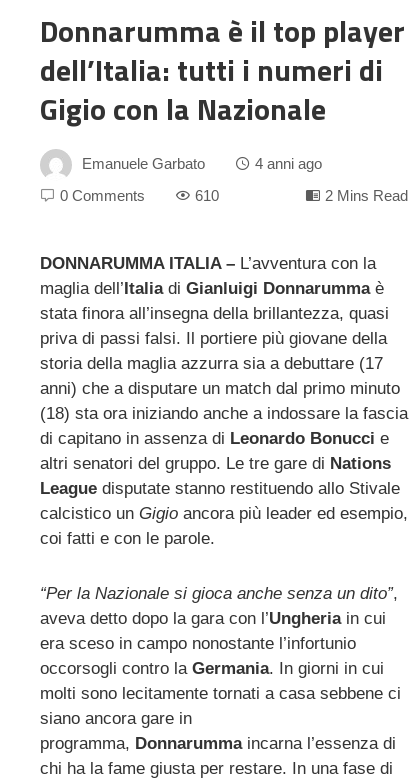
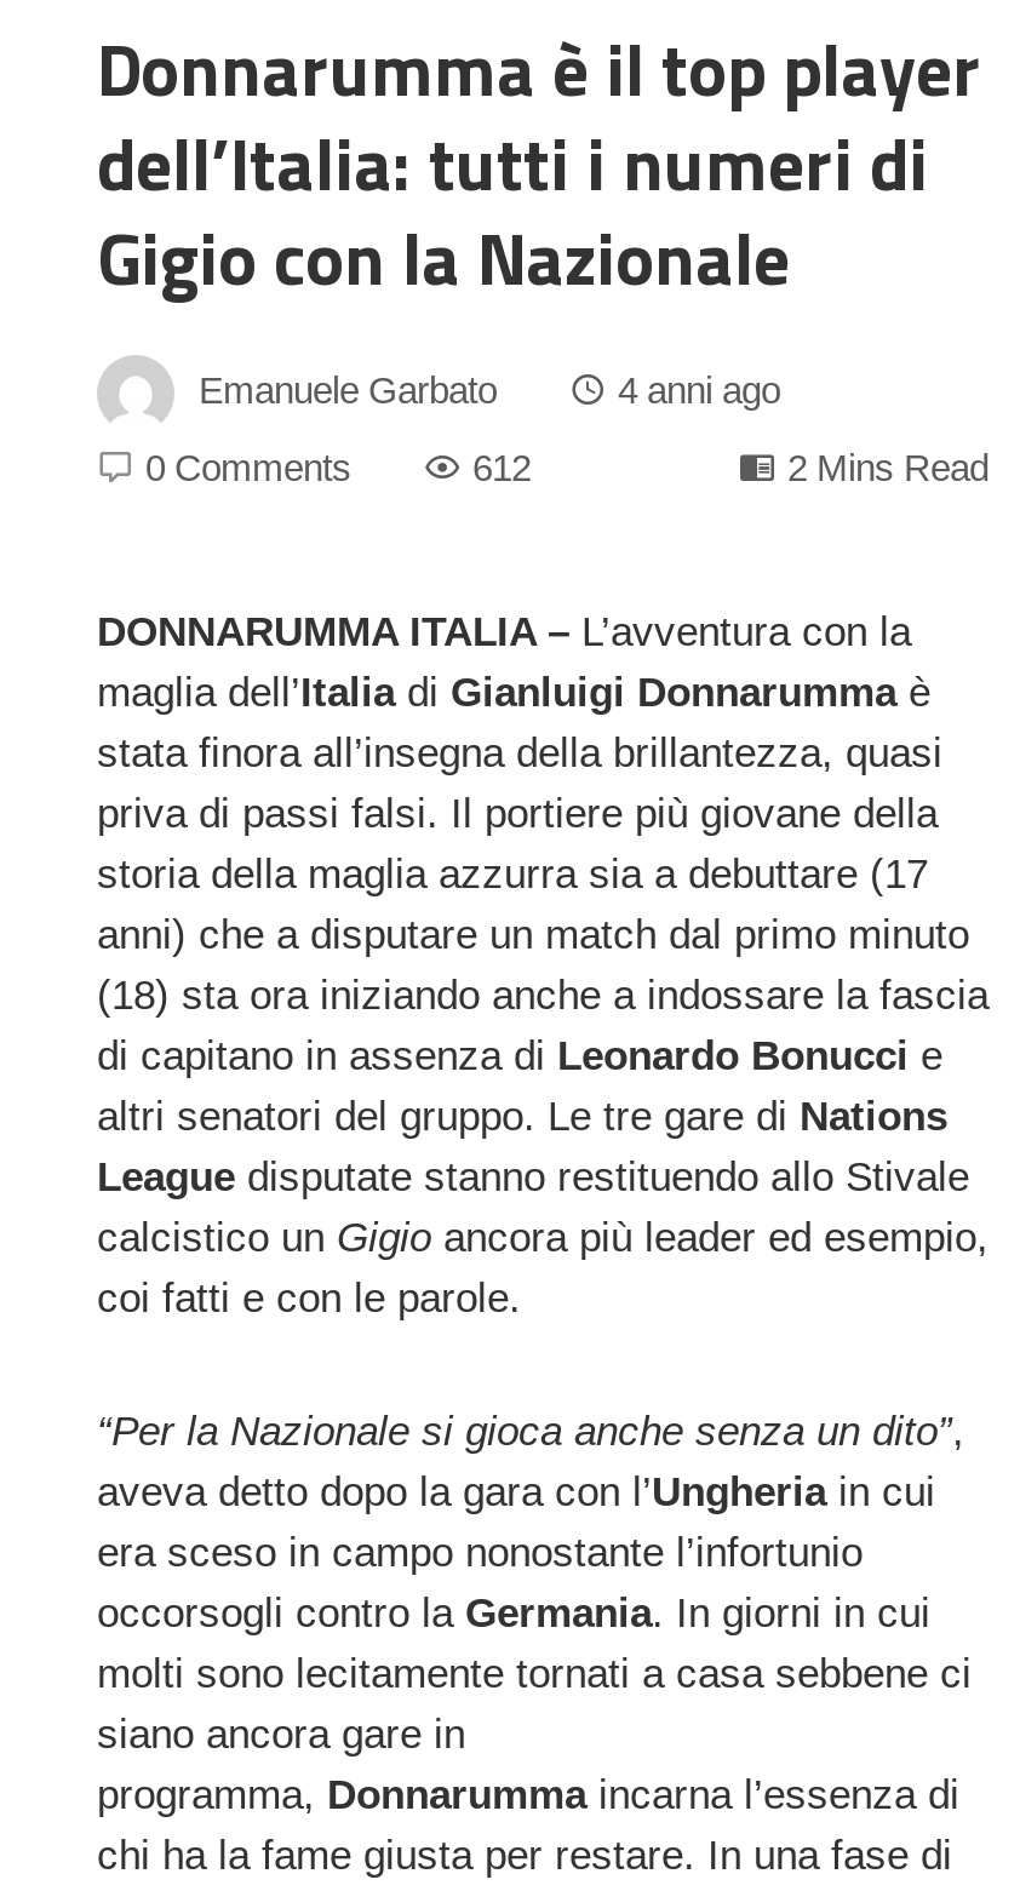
- 610
+ 612
